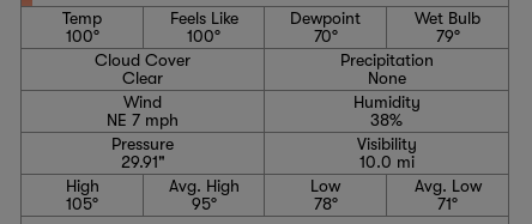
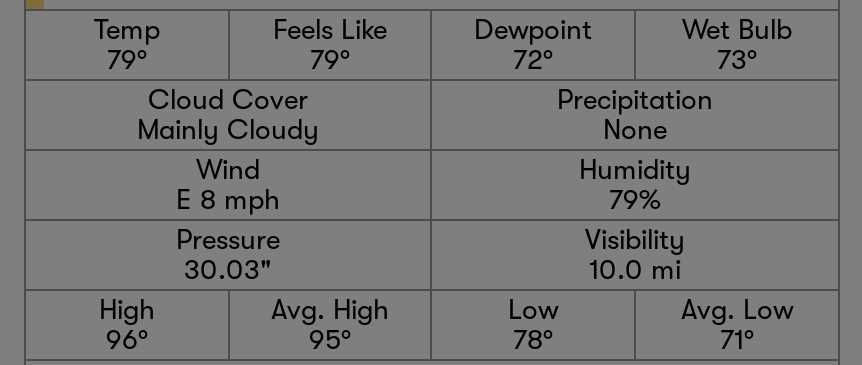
- 100°
+ 79°

- 100°
+ 79°

- 70°
+ 72°

- 79°
+ 73°

- Clear
+ Mainly Cloudy

- NE 7 mph
+ E 8 mph

- 38%
+ 79%

- 29.91"
+ 30.03"

- 105°
+ 96°
